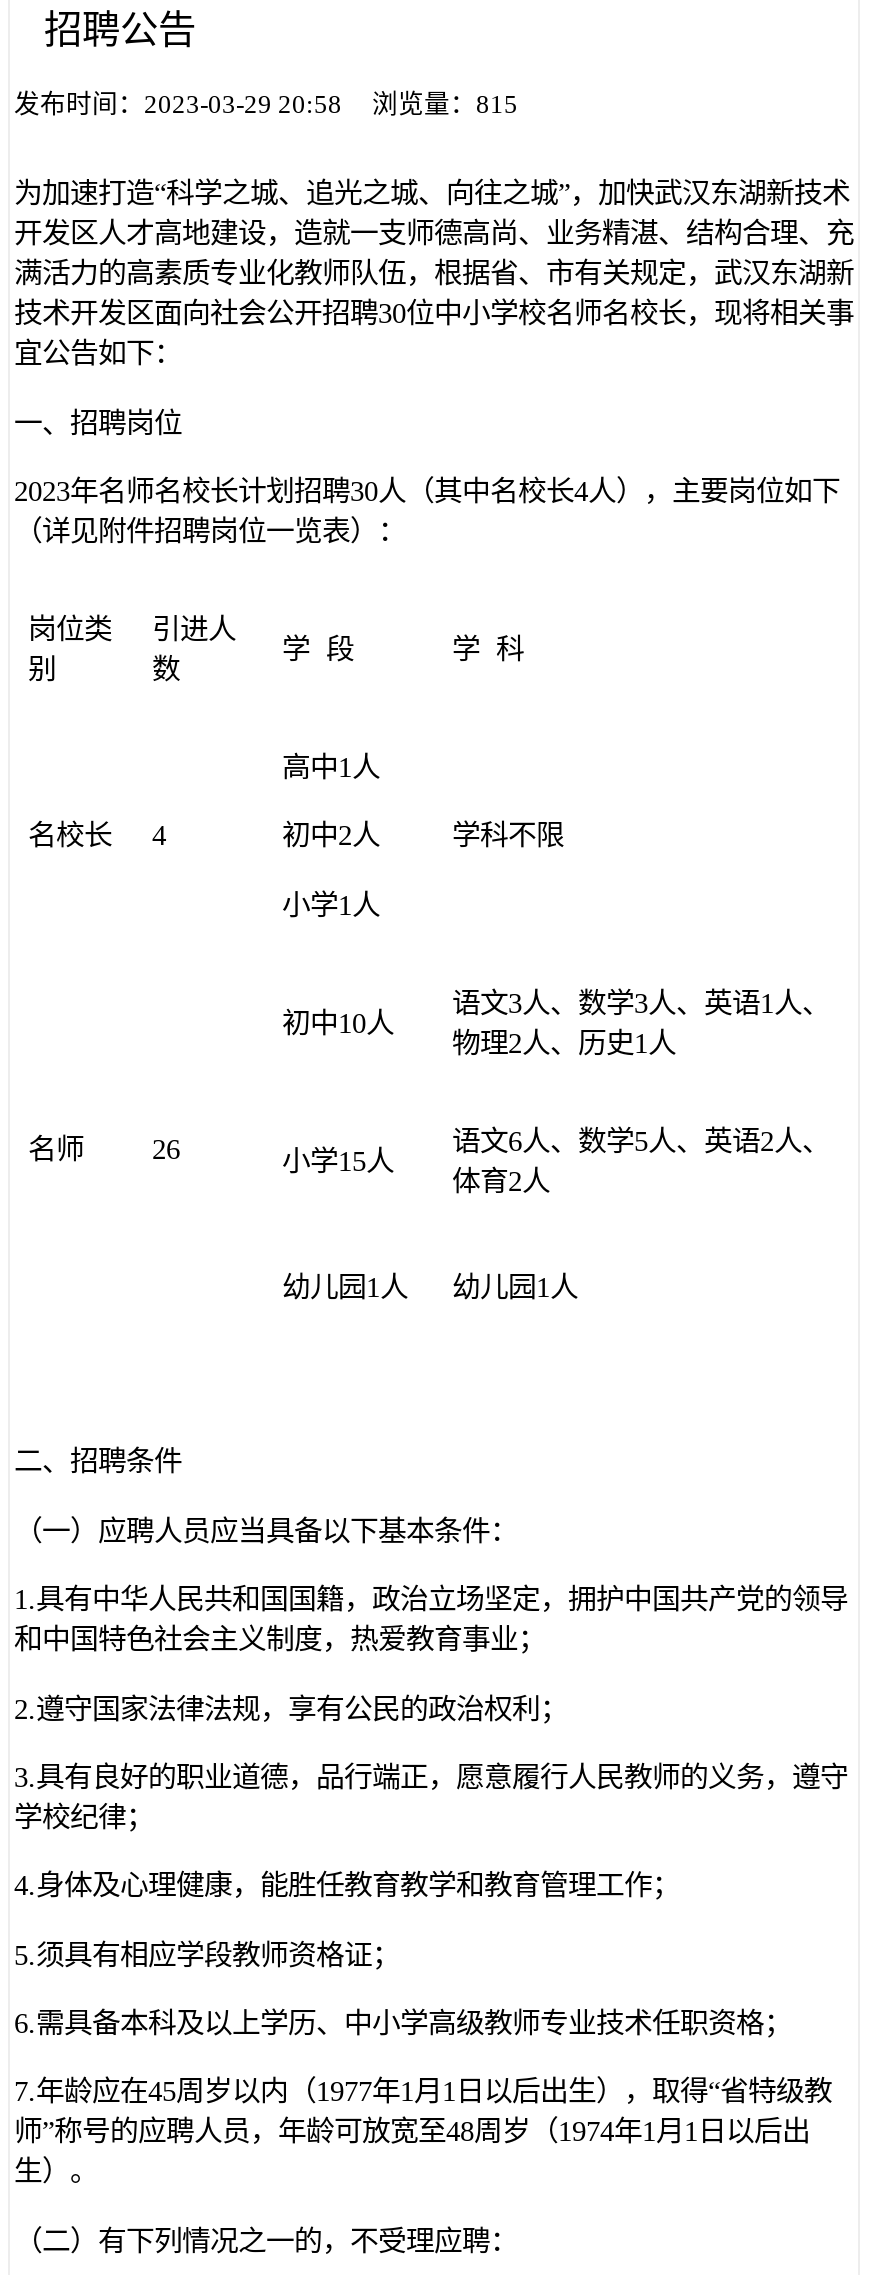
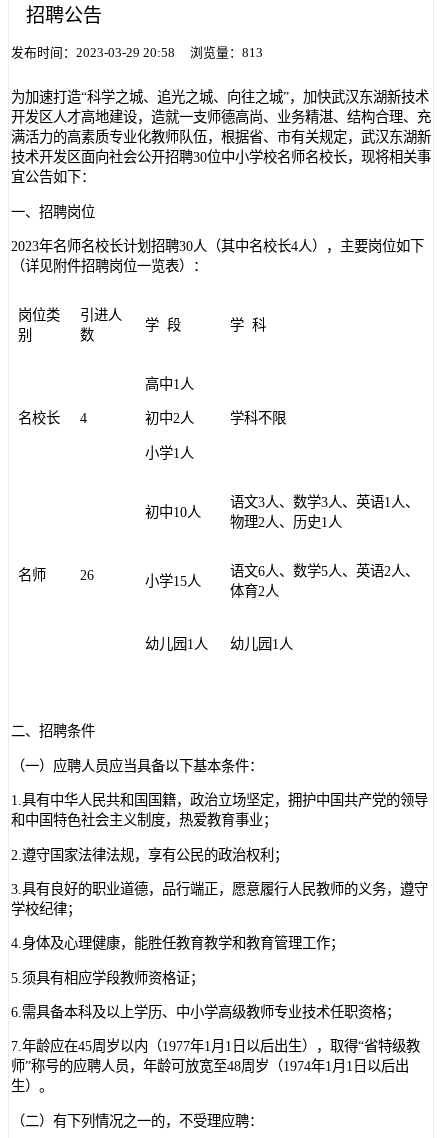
- 发布时间：2023-03-29 20:58 浏览量：815
+ 发布时间：2023-03-29 20:58 浏览量：813
